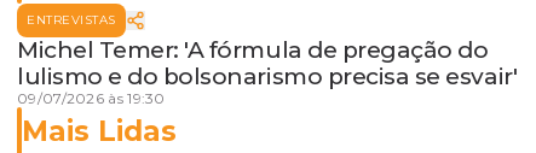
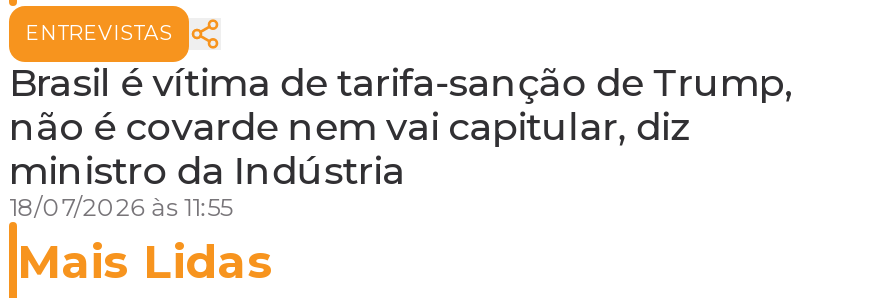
- Michel Temer: 'A fórmula de pregação do
- lulismo e do bolsonarismo precisa se esvair'
- 09/07/2026 às 19:30
+ Brasil é vítima de tarifa-sanção de Trump,
+ não é covarde nem vai capitular, diz
+ ministro da Indústria
+ 18/07/2026 às 11:55
